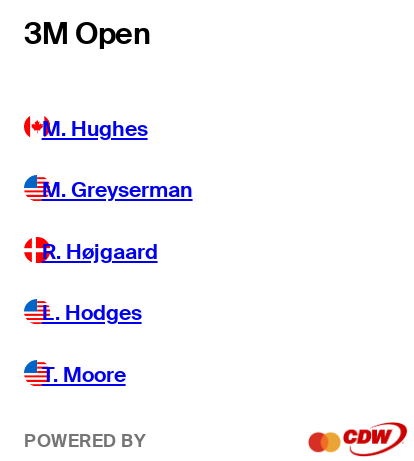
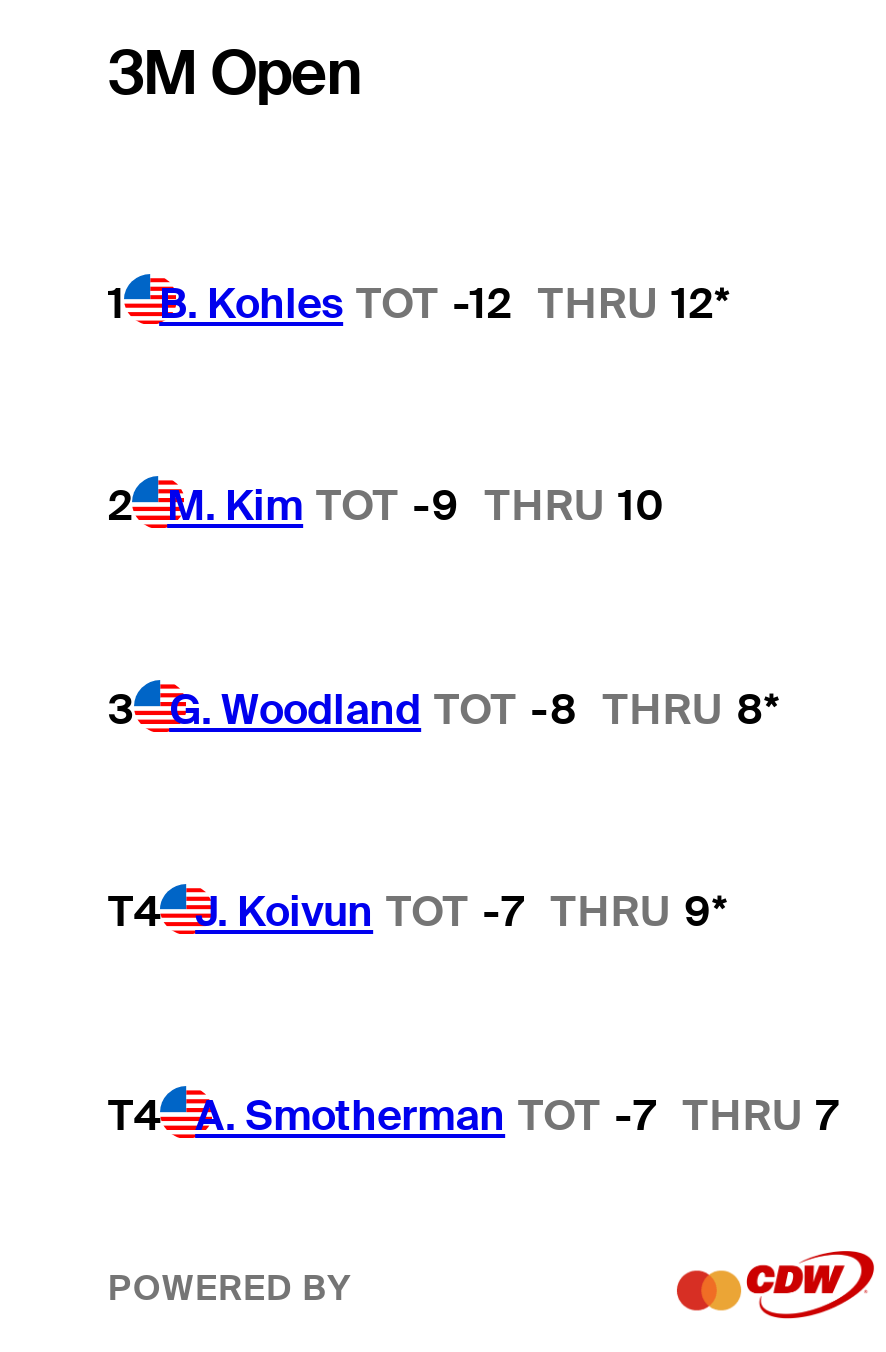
- M. Hughes
+ 1
+ B. Kohles TOT -12 THRU 12*

- M. Greyserman
+ 2
+ M. Kim TOT -9 THRU 10

- R. Højgaard
+ 3
+ G. Woodland TOT -8 THRU 8*

- L. Hodges
+ T4
+ J. Koivun TOT -7 THRU 9*

- T. Moore
+ T4
+ A. Smotherman TOT -7 THRU 7
